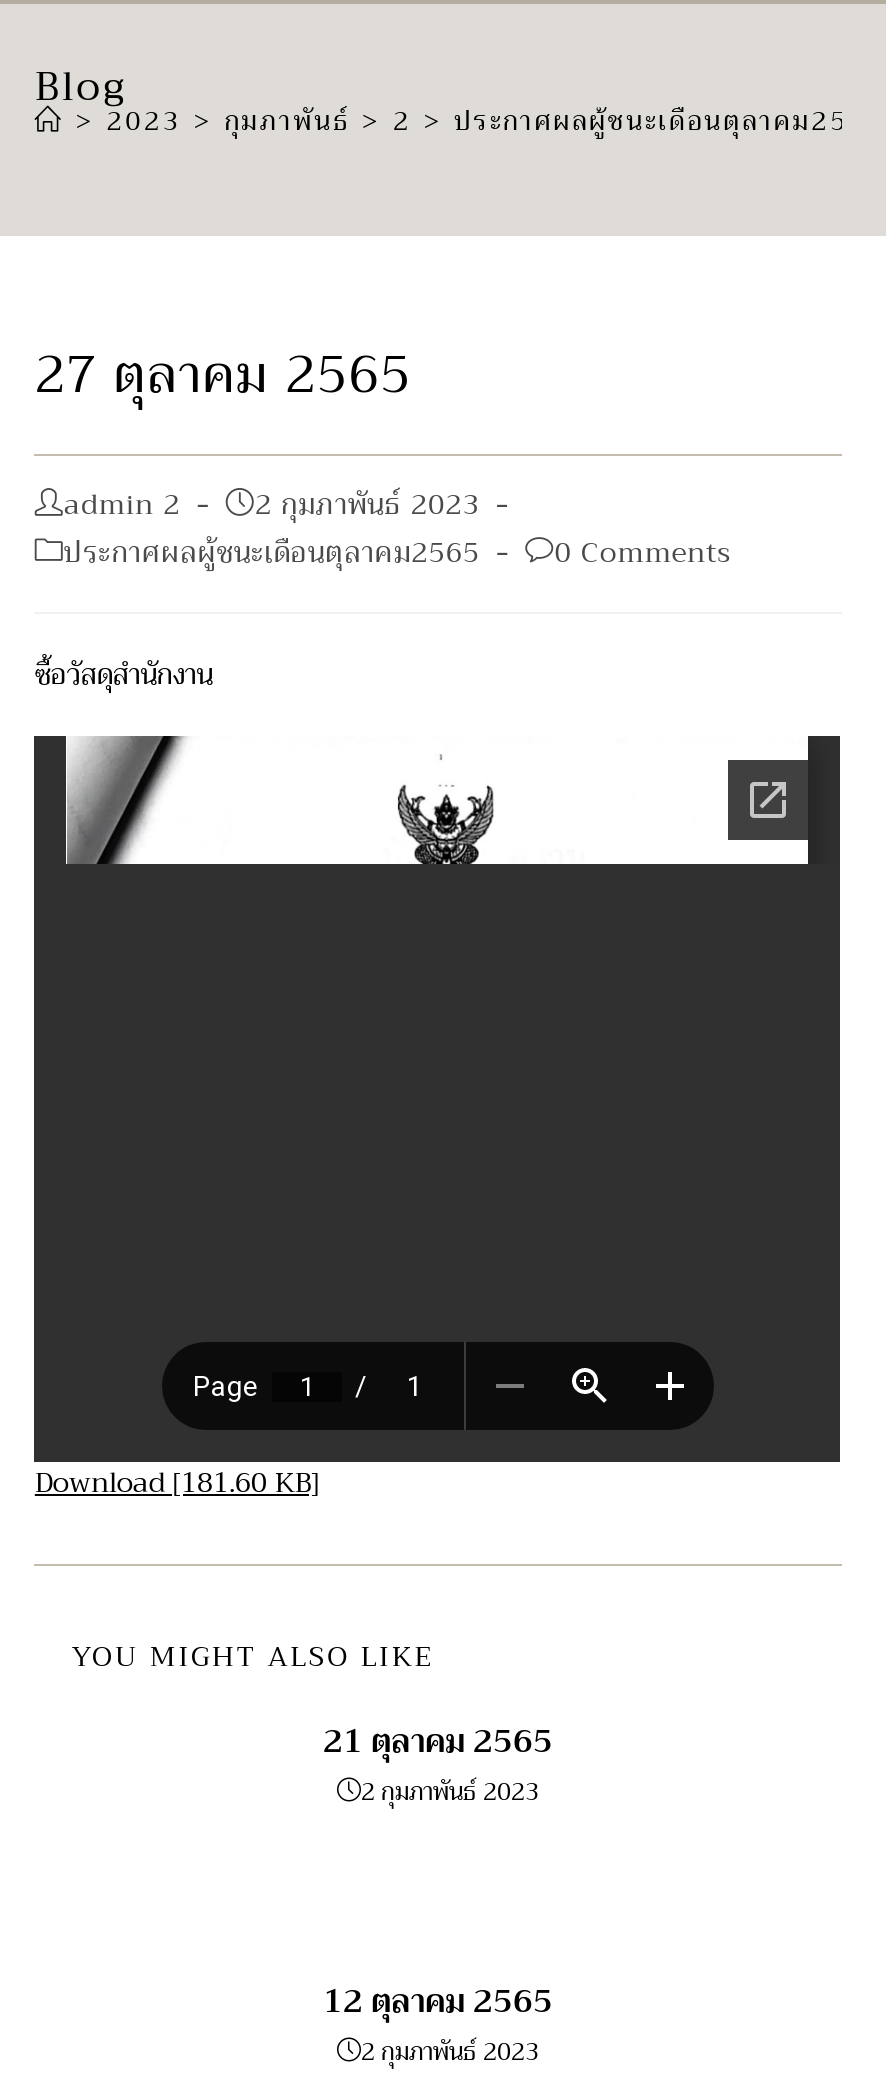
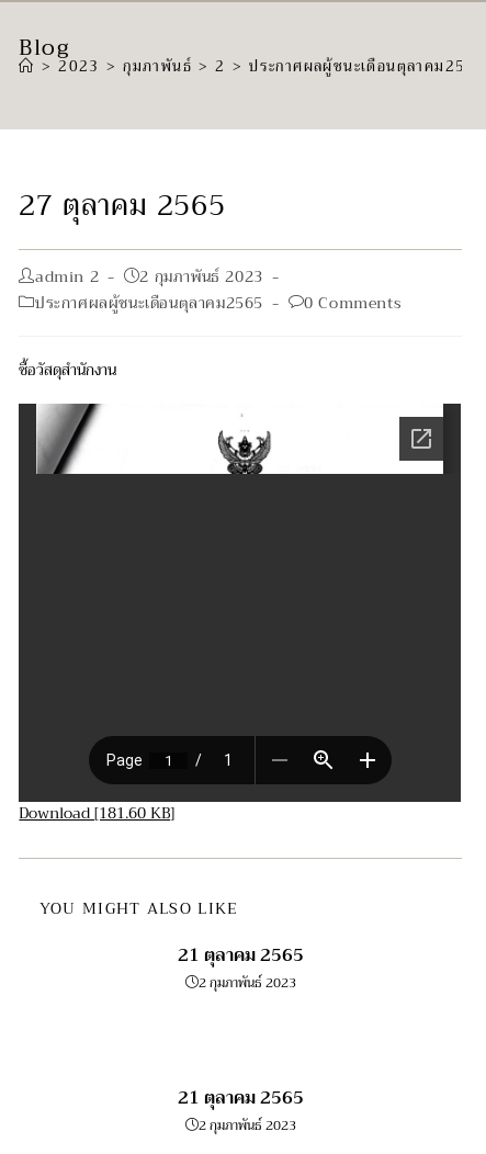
- 12 ตุลาคม 2565
+ 21 ตุลาคม 2565
